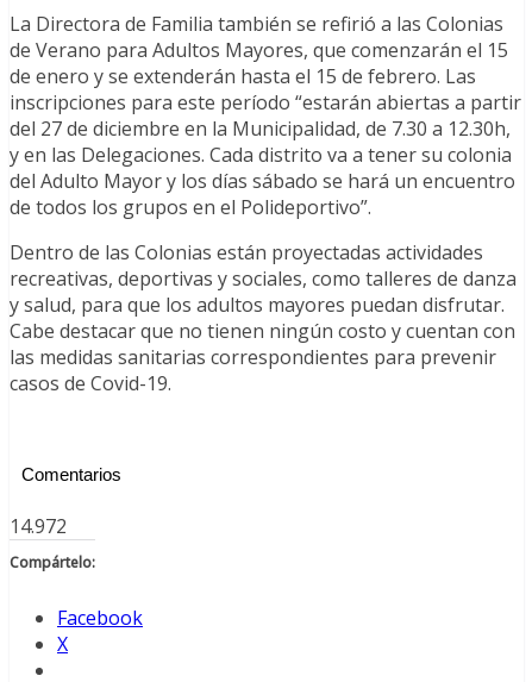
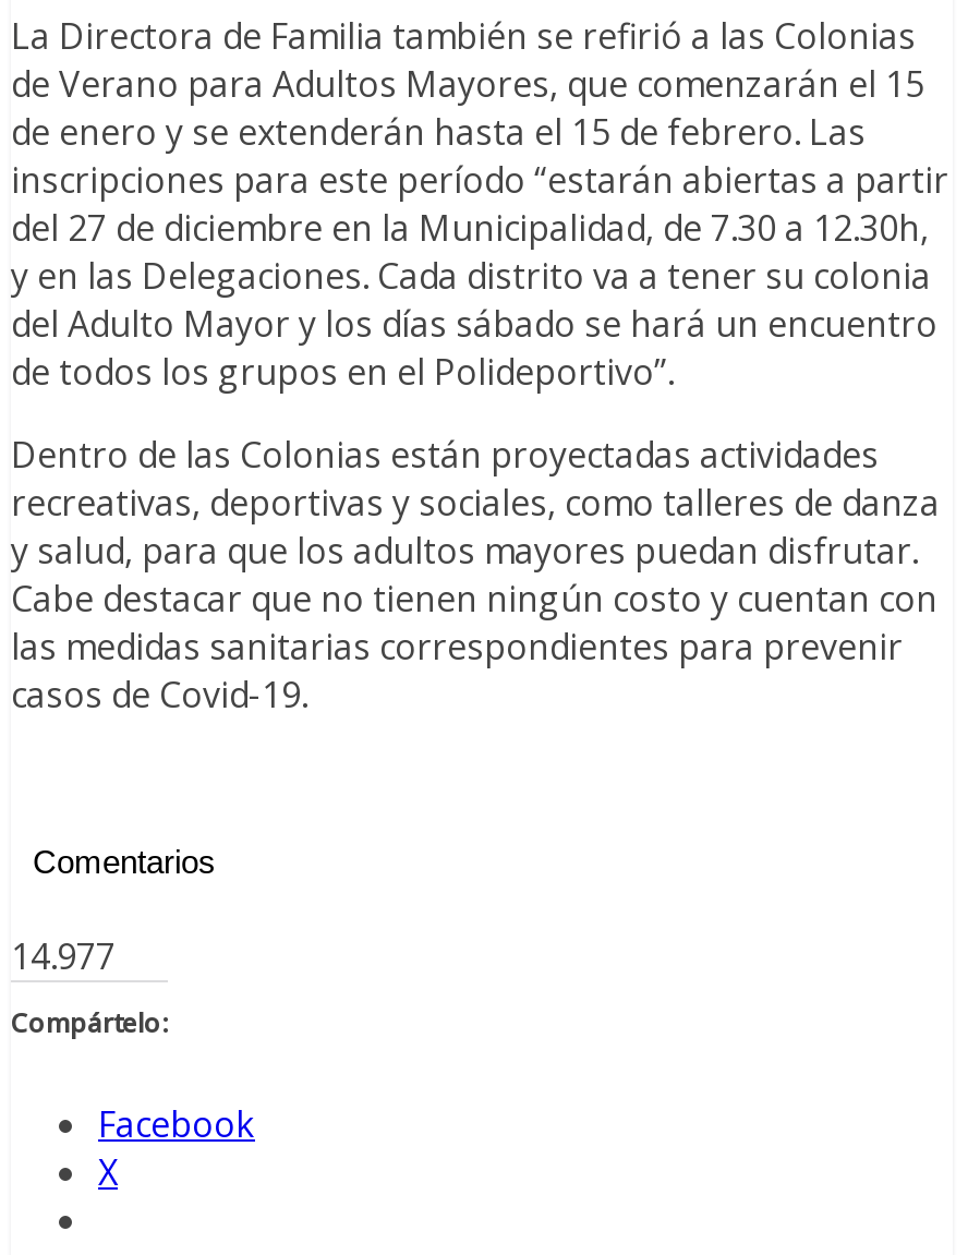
- 14.972
+ 14.977
